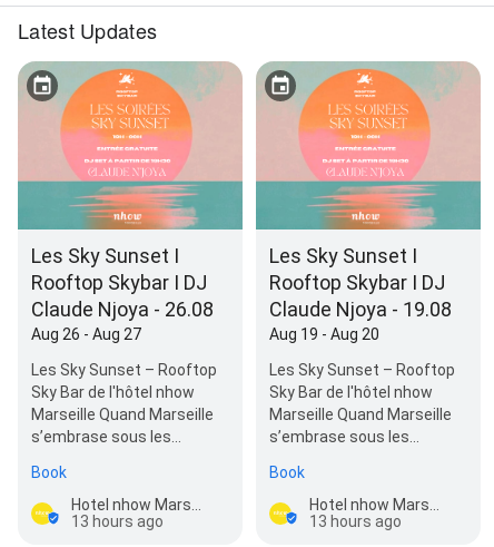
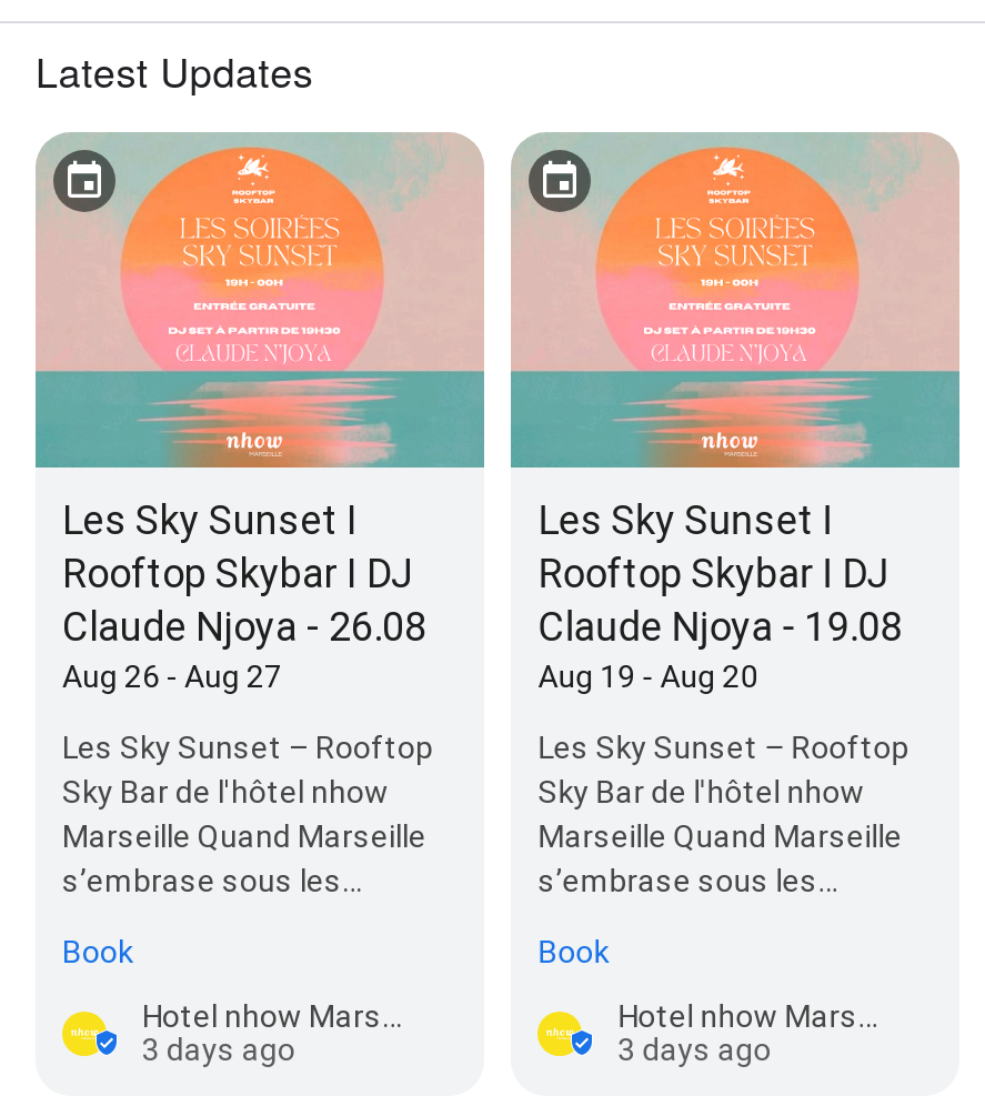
- 13 hours ago
+ 3 days ago

- 13 hours ago
+ 3 days ago
